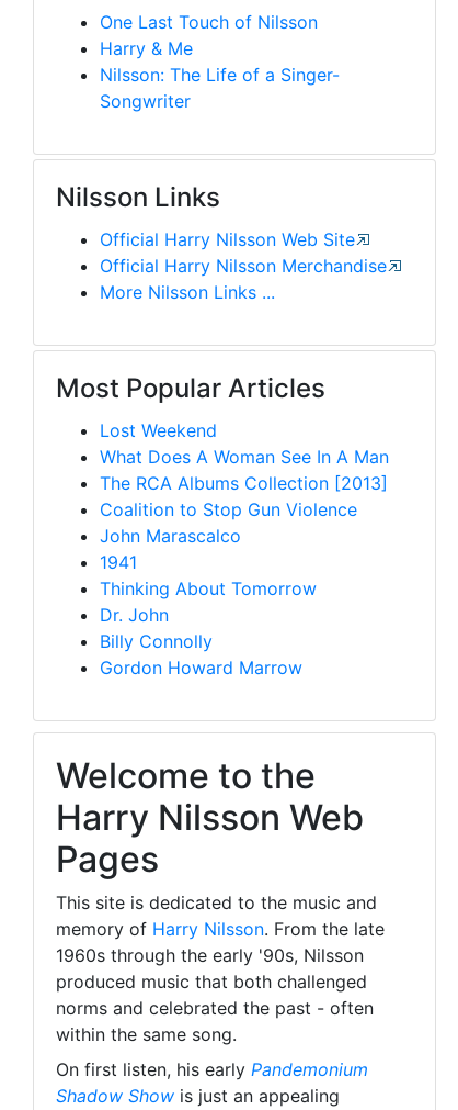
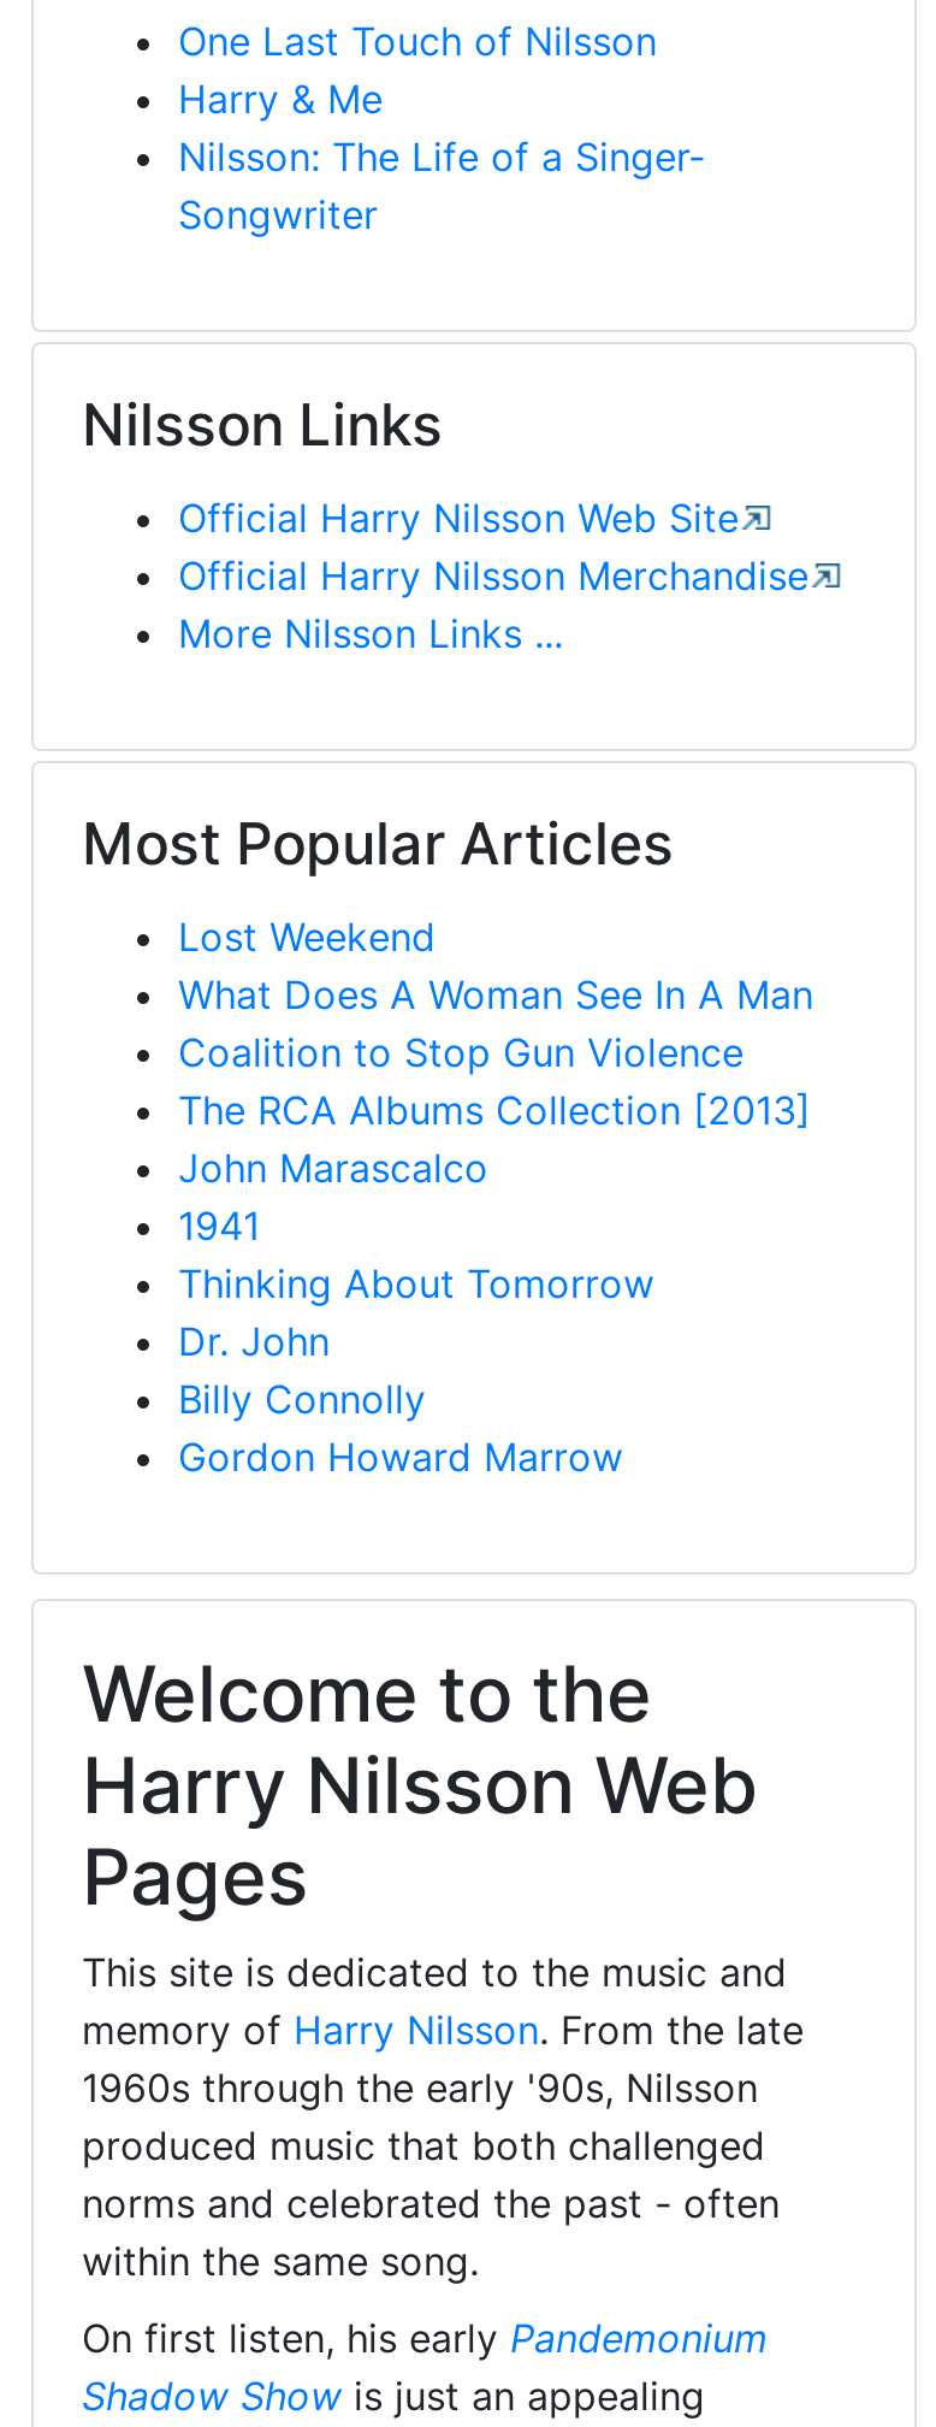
moved down: The RCA Albums Collection [2013]

moved up: Coalition to Stop Gun Violence
